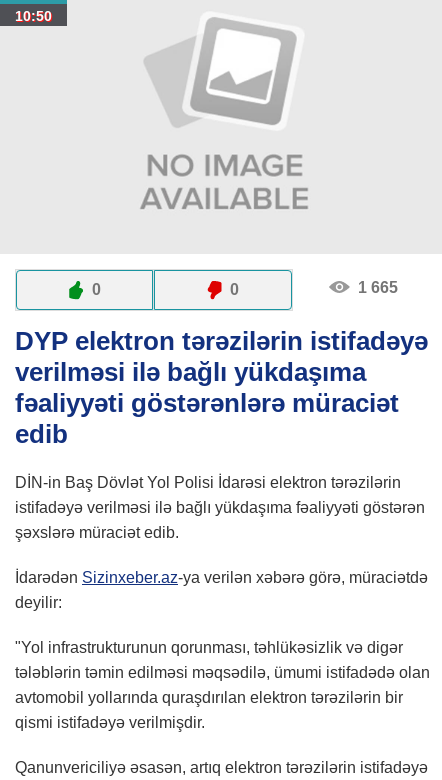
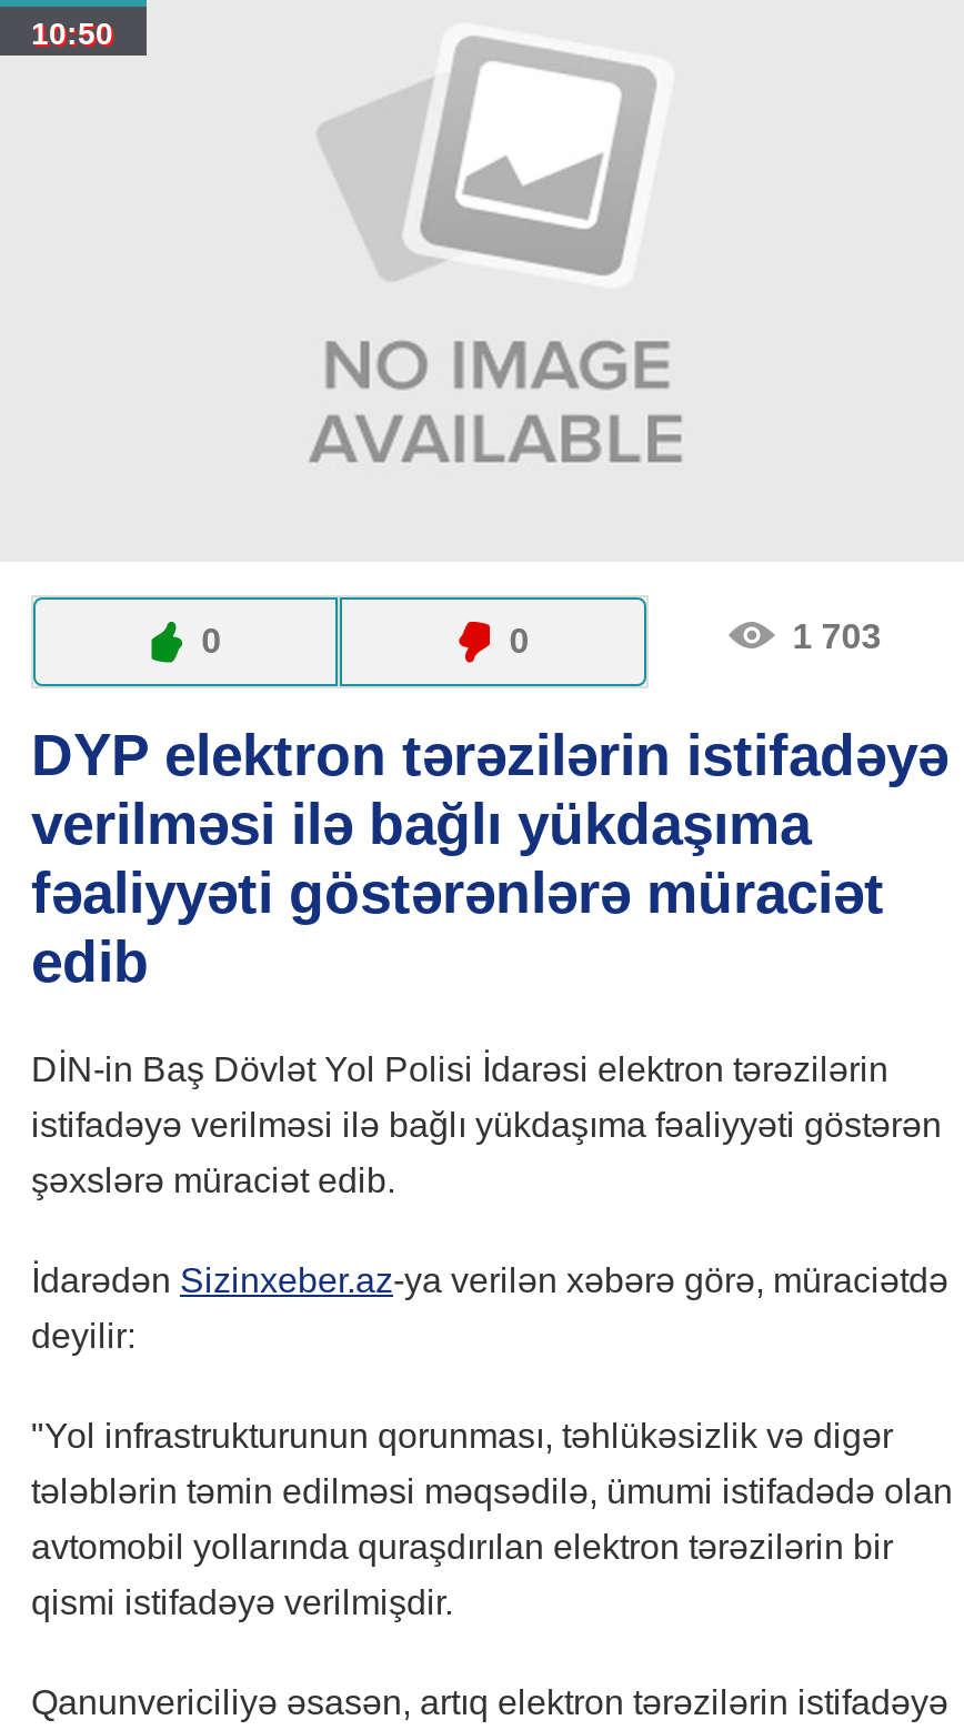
- 1 665
+ 1 703
